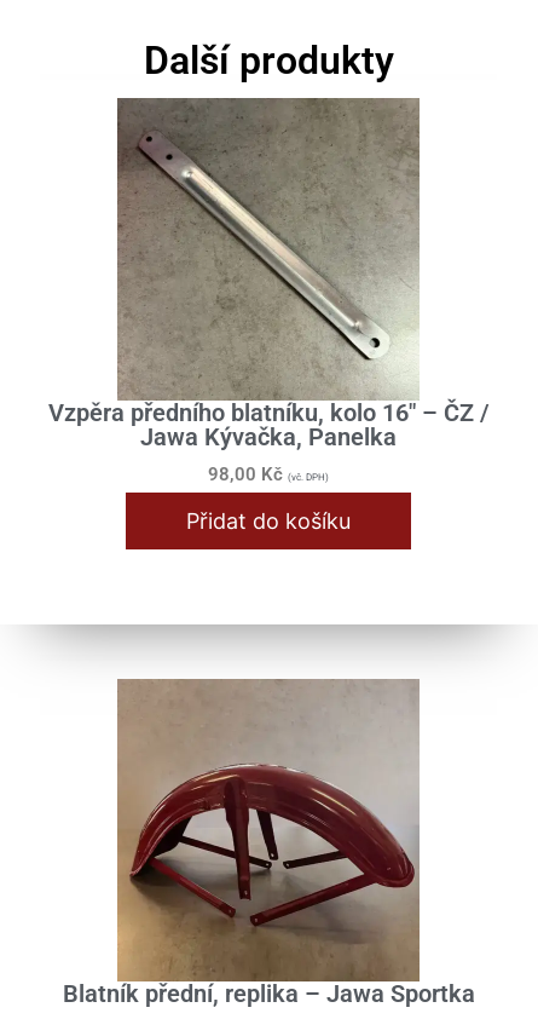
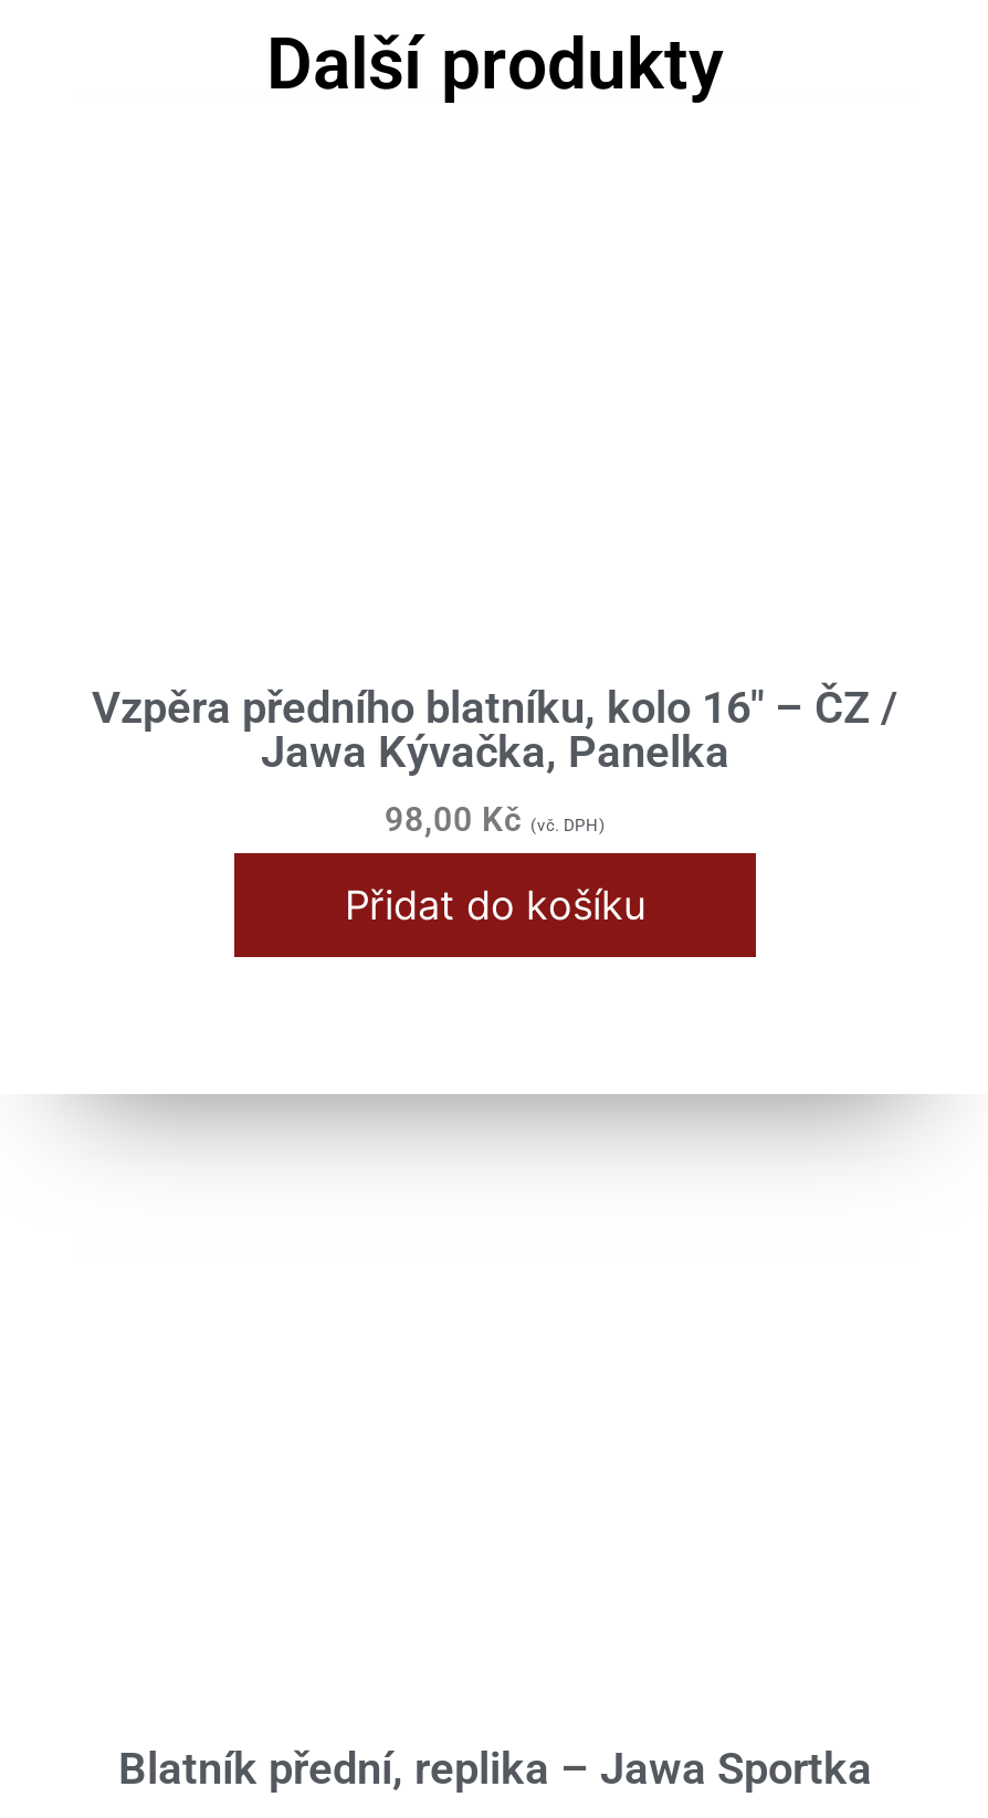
- [image]

- [image]
